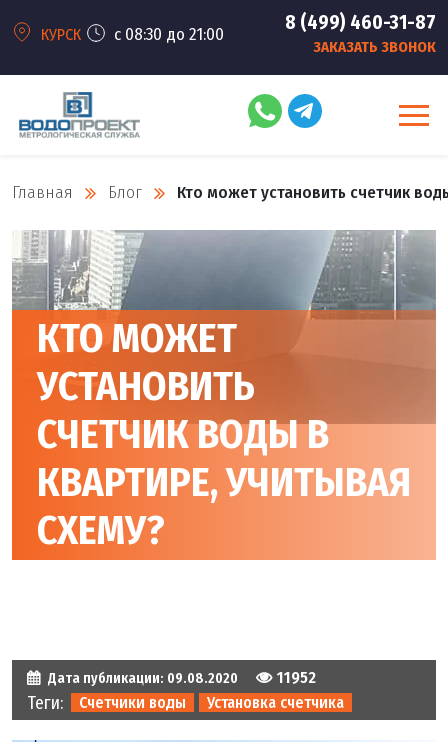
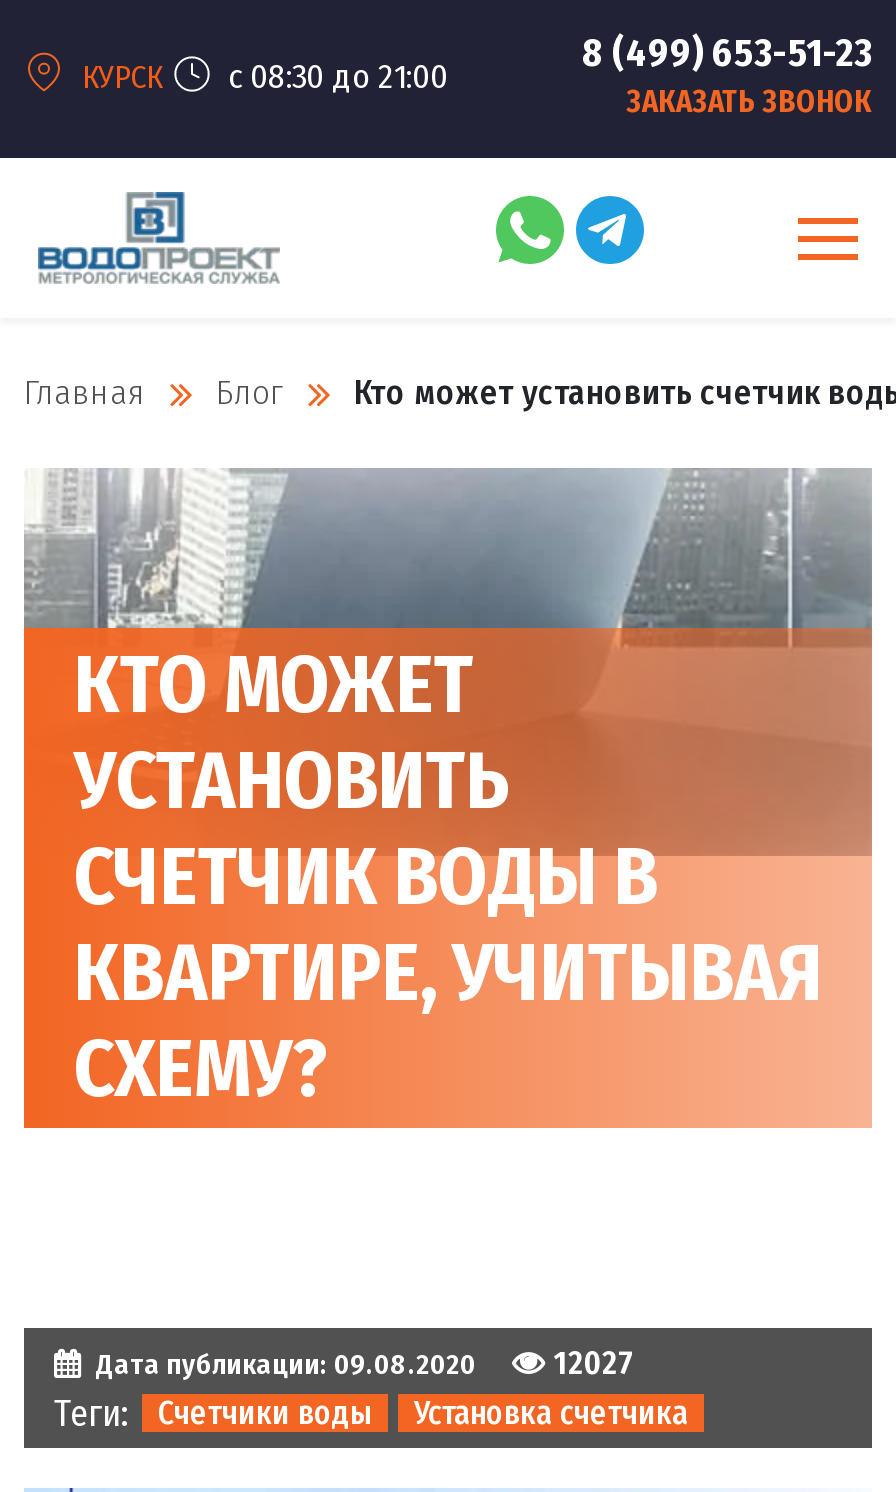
- 8 (499) 460-31-87
+ 8 (499) 653-51-23

- 11952
+ 12027
